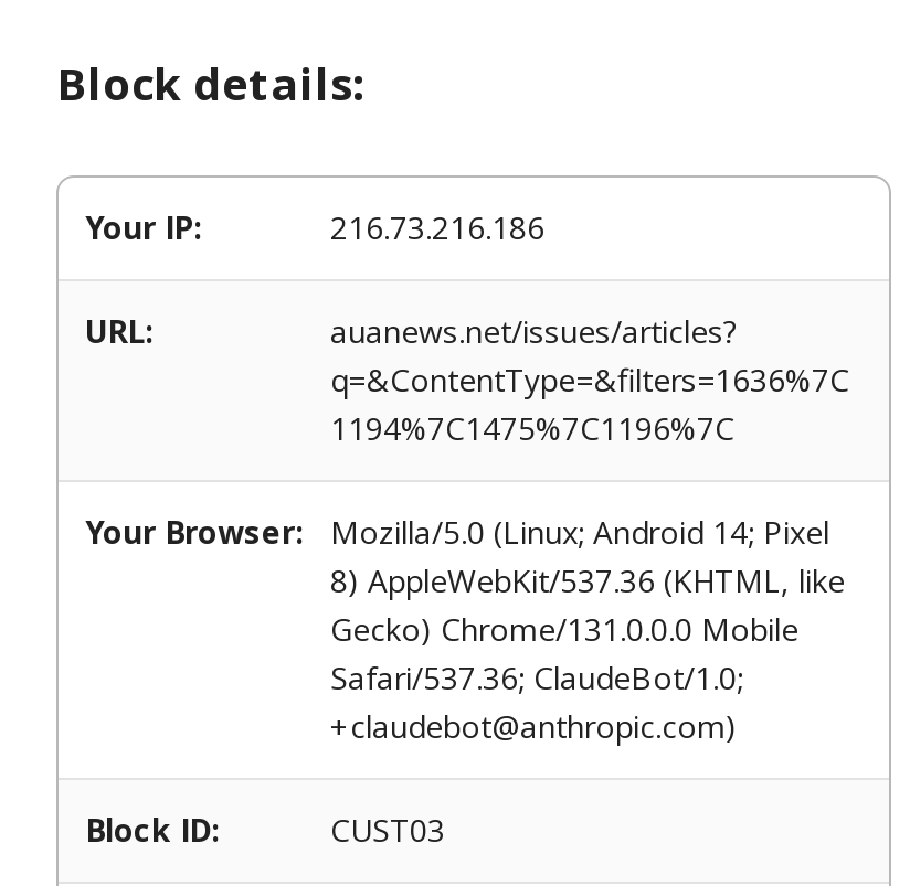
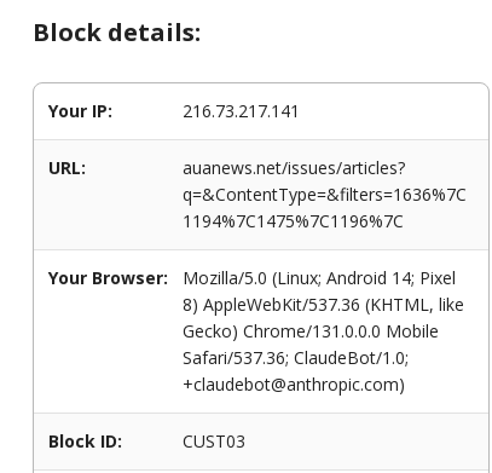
- 216.73.216.186
+ 216.73.217.141
